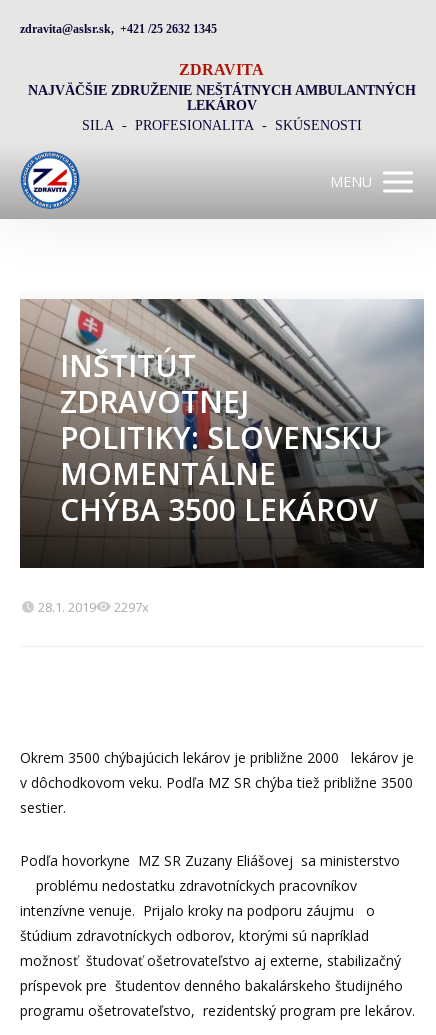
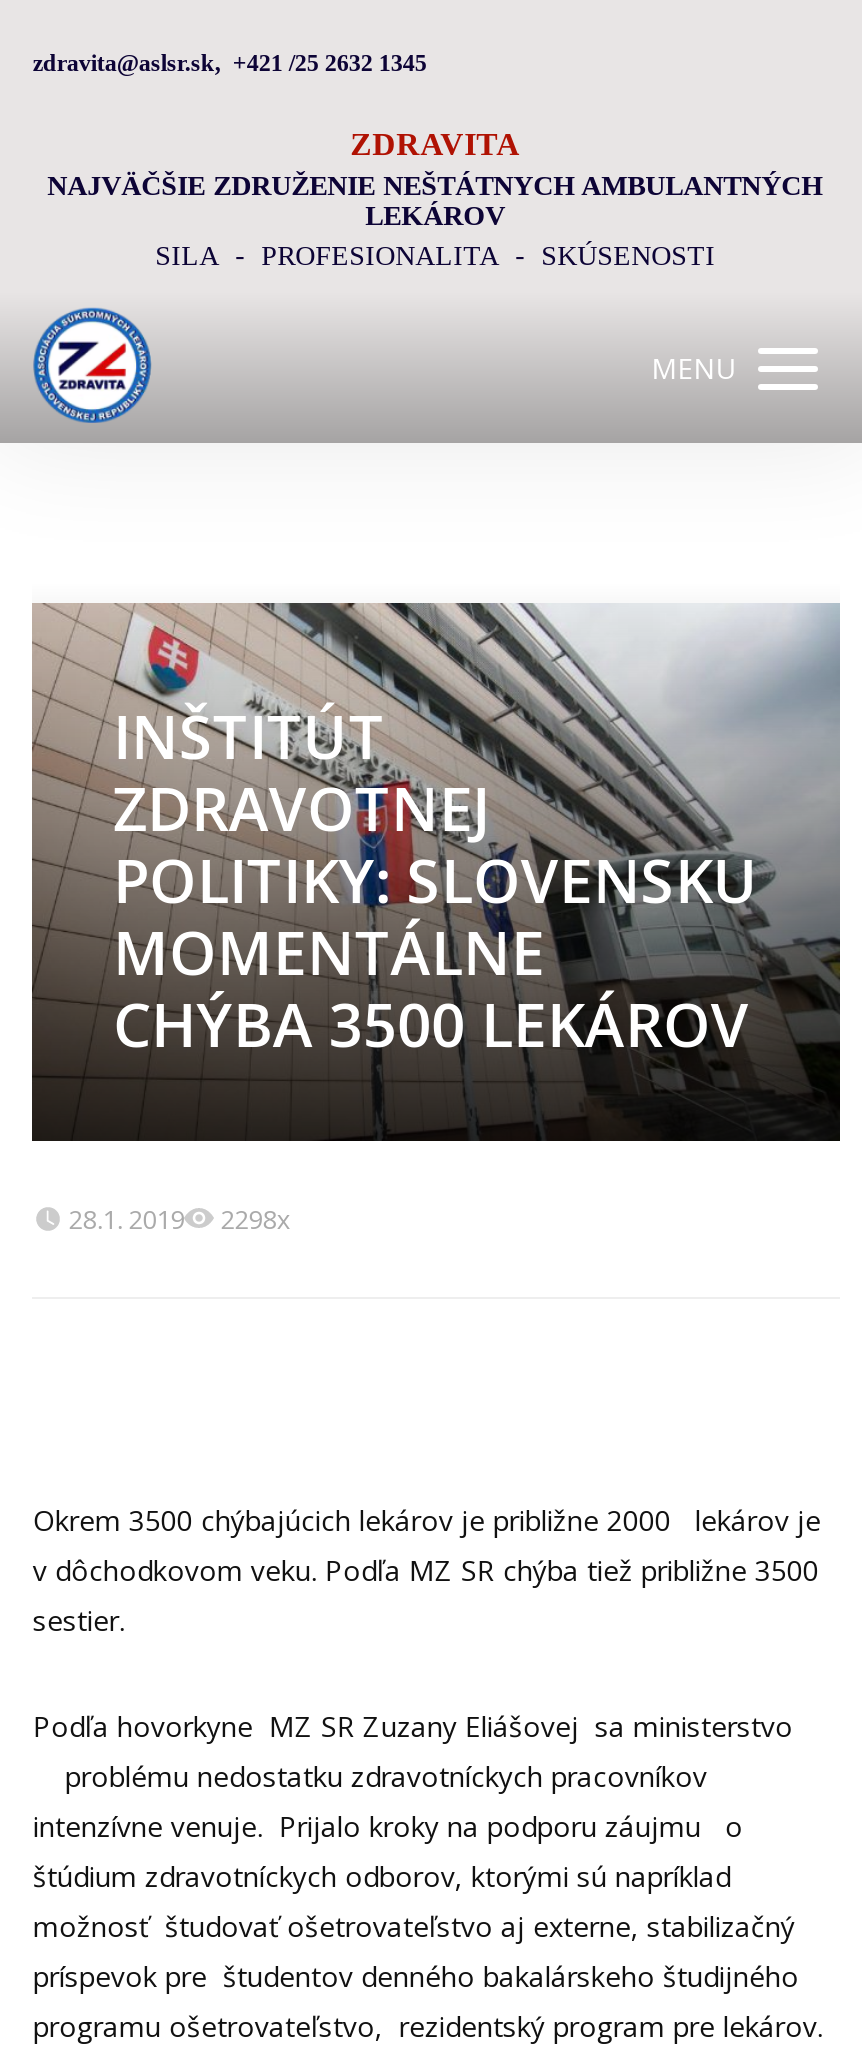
- 28.1. 2019 2297x
+ 28.1. 2019 2298x
